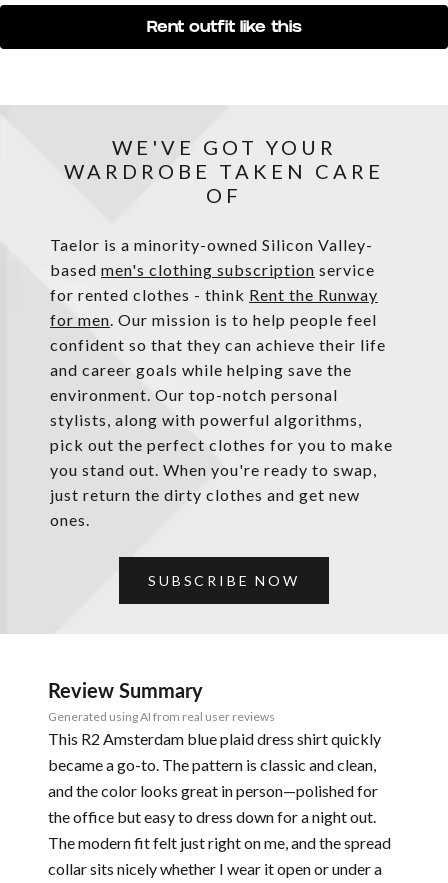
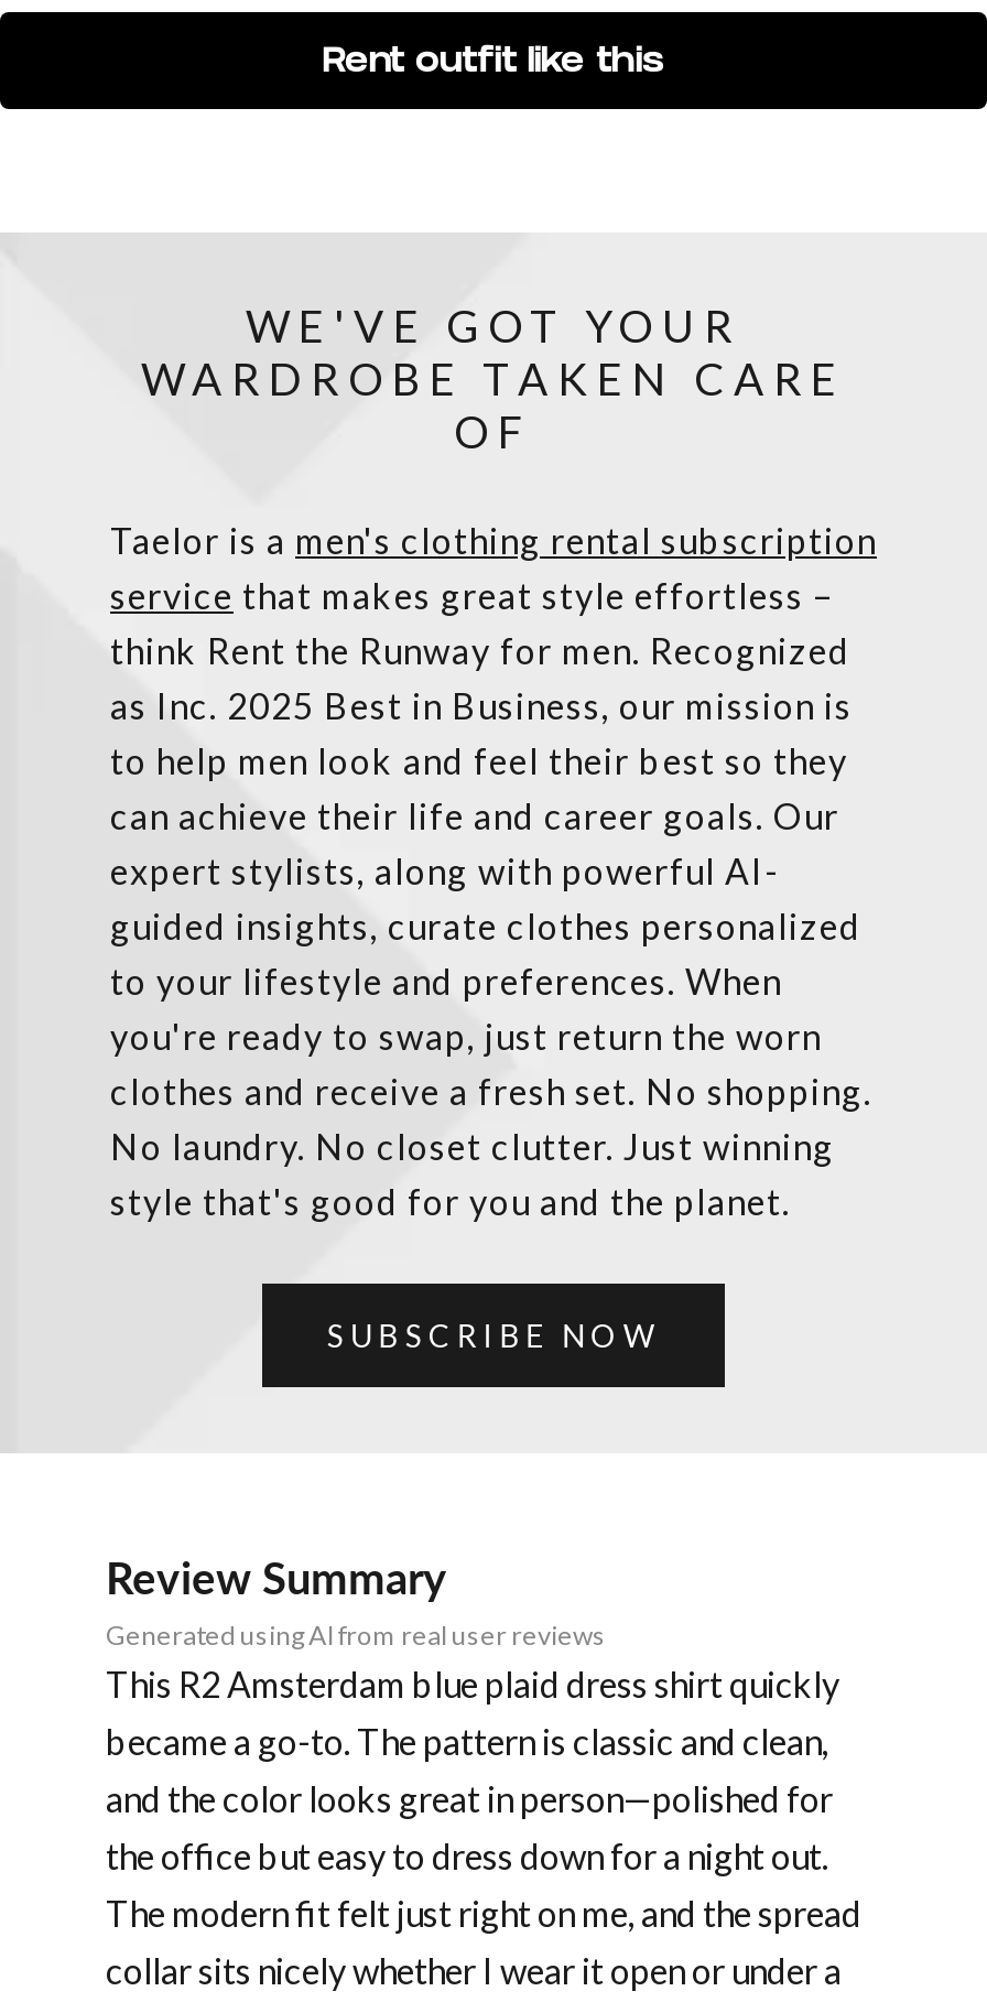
- Taelor is a minority-owned Silicon Valley-
- based men's clothing subscription service
- for rented clothes - think Rent the Runway
- for men. Our mission is to help people feel
- confident so that they can achieve their life
- and career goals while helping save the
- environment. Our top-notch personal
- stylists, along with powerful algorithms,
- pick out the perfect clothes for you to make
- you stand out. When you're ready to swap,
- just return the dirty clothes and get new
- ones.
+ Taelor is a men's clothing rental subscription
+ service that makes great style effortless –
+ think Rent the Runway for men. Recognized
+ as Inc. 2025 Best in Business, our mission is
+ to help men look and feel their best so they
+ can achieve their life and career goals. Our
+ expert stylists, along with powerful AI-
+ guided insights, curate clothes personalized
+ to your lifestyle and preferences. When
+ you're ready to swap, just return the worn
+ clothes and receive a fresh set. No shopping.
+ No laundry. No closet clutter. Just winning
+ style that's good for you and the planet.
